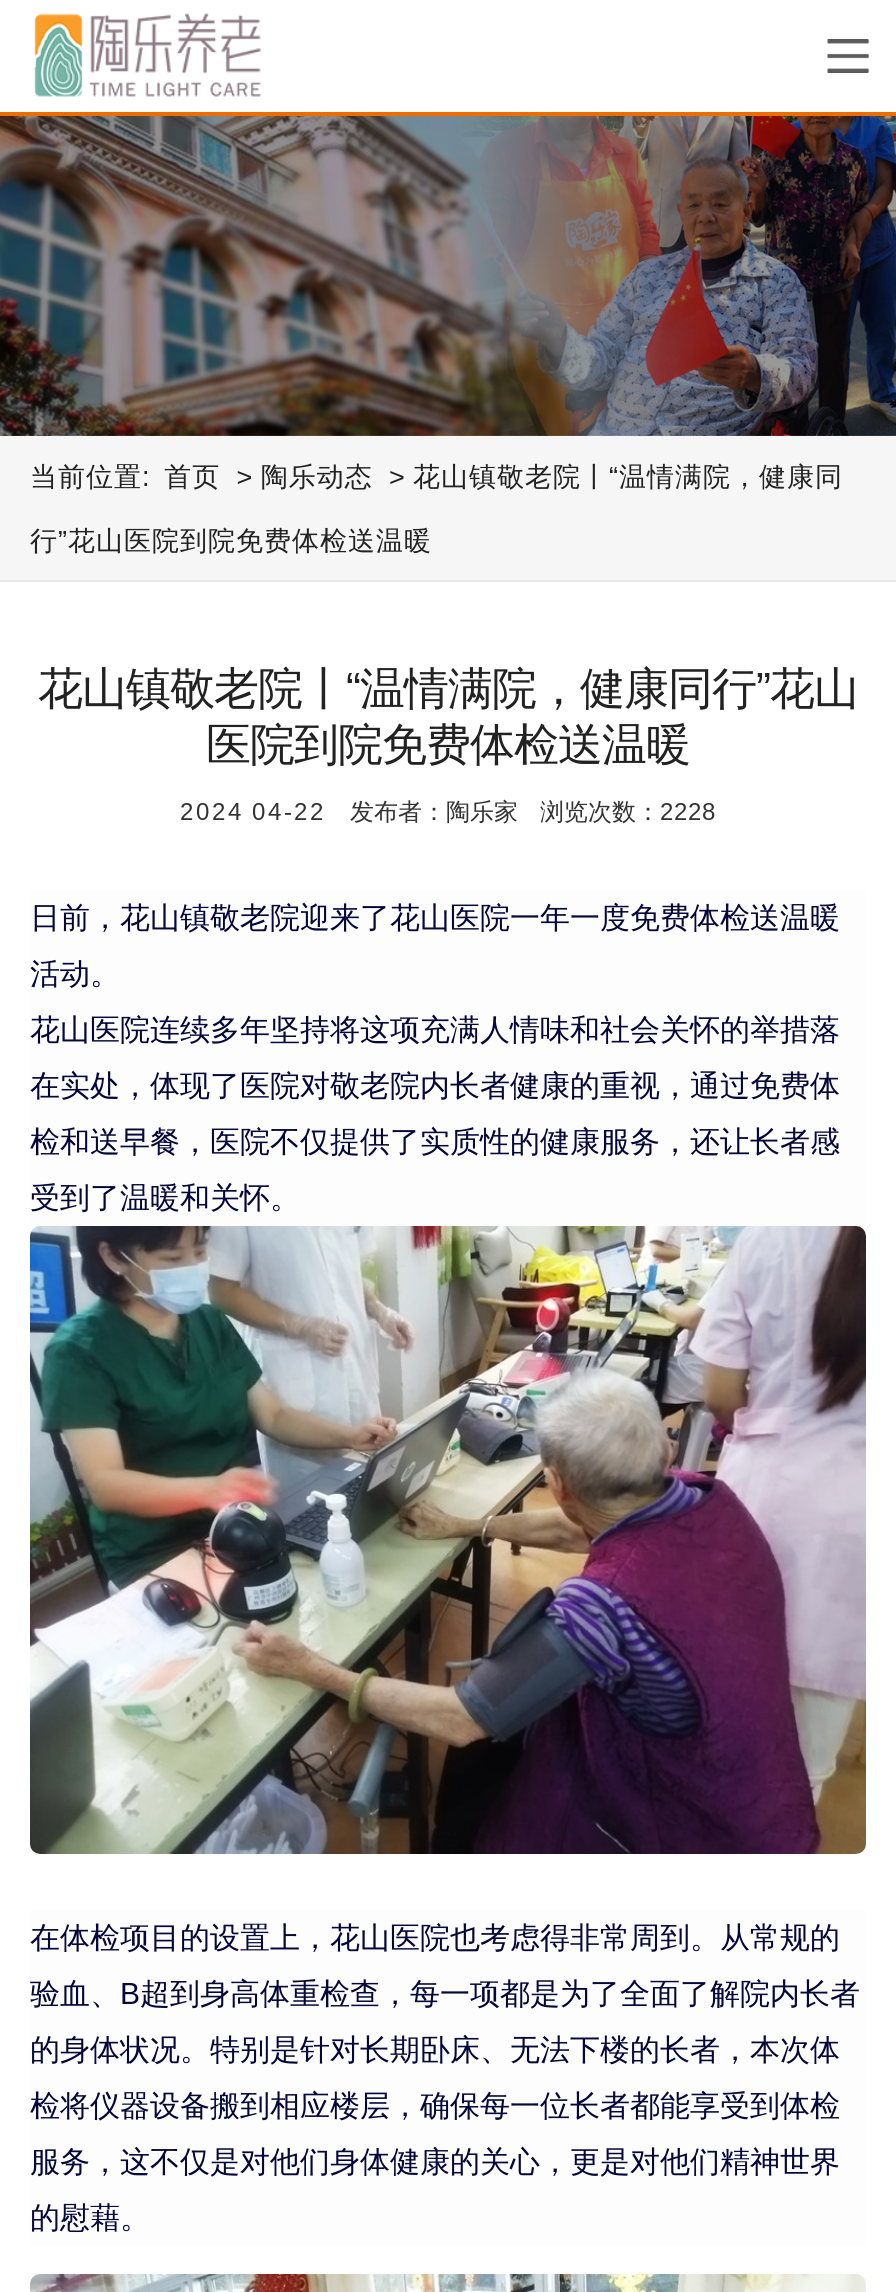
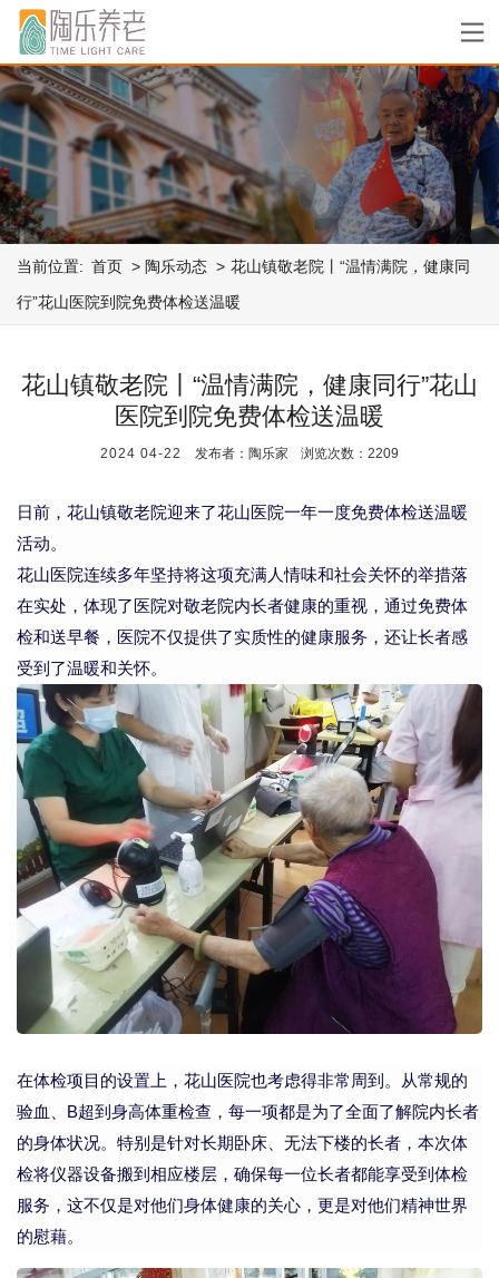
- 2024 04-22 发布者：陶乐家 浏览次数：2228
+ 2024 04-22 发布者：陶乐家 浏览次数：2209
